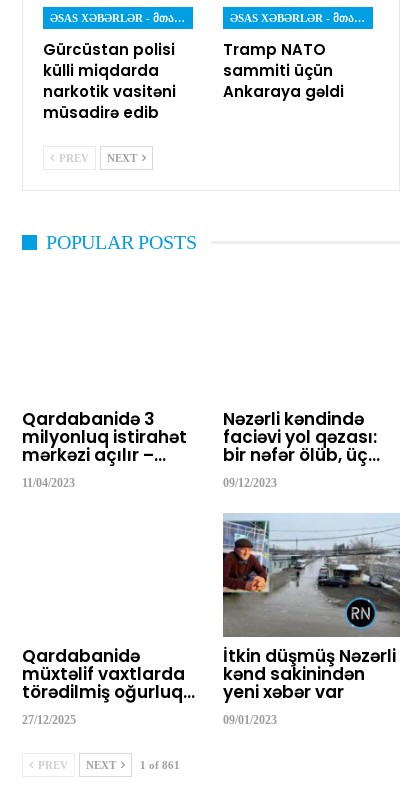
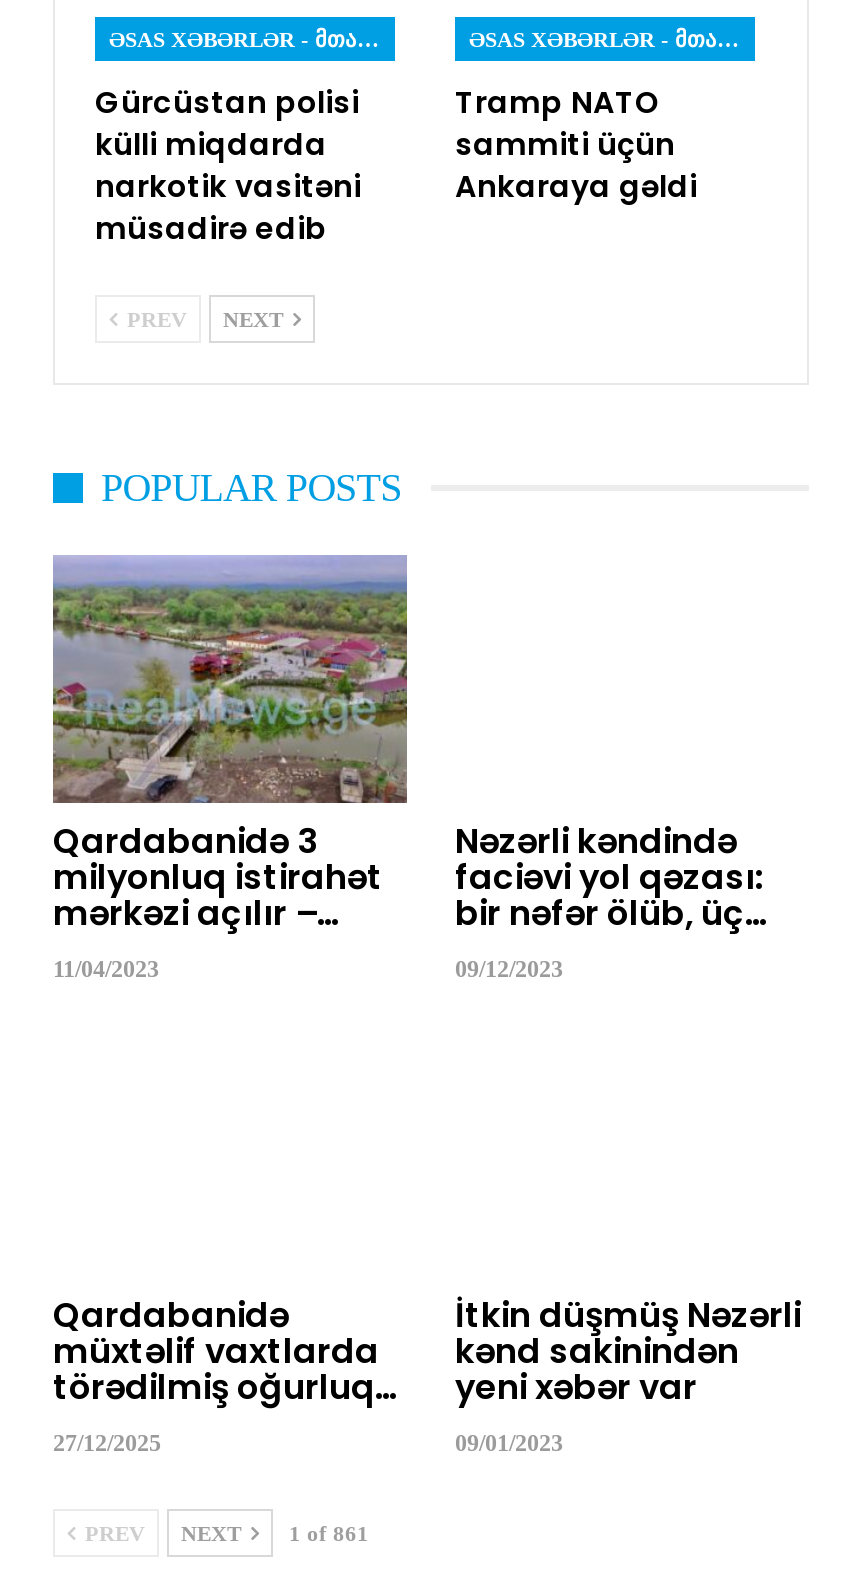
+ [image]

- [image]
